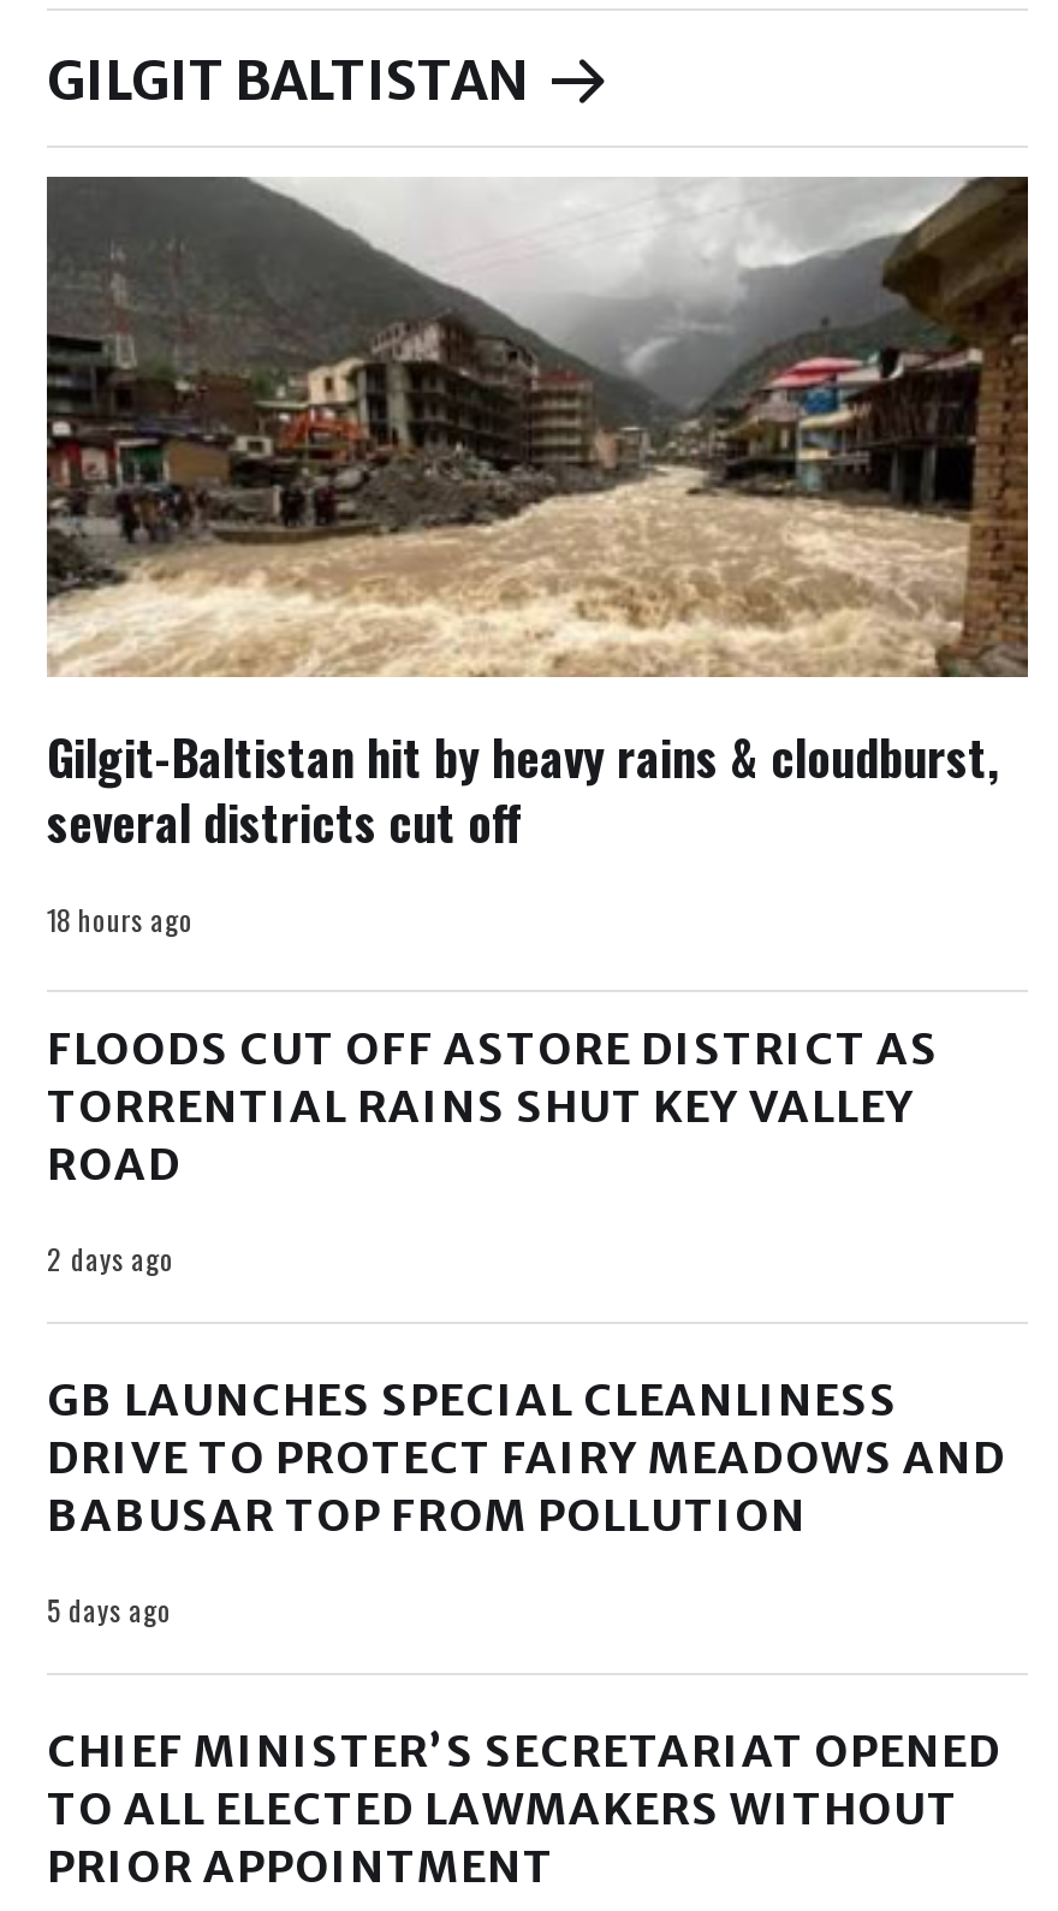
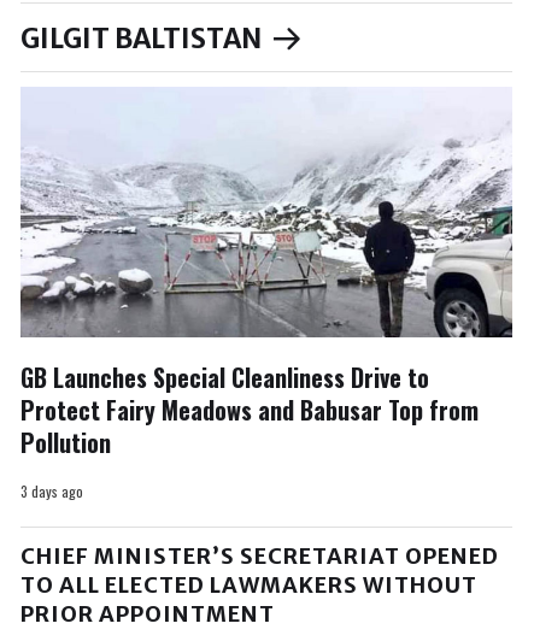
- [image]
- Gilgit-Baltistan hit by heavy rains & cloudburst,
- several districts cut off
- 18 hours ago
- FLOODS CUT OFF ASTORE DISTRICT AS
- TORRENTIAL RAINS SHUT KEY VALLEY
- ROAD
- 2 days ago
- GB LAUNCHES SPECIAL CLEANLINESS
- DRIVE TO PROTECT FAIRY MEADOWS AND
- BABUSAR TOP FROM POLLUTION
- 5 days ago
+ [image]
+ GB Launches Special Cleanliness Drive to
+ Protect Fairy Meadows and Babusar Top from
+ Pollution
+ 3 days ago
